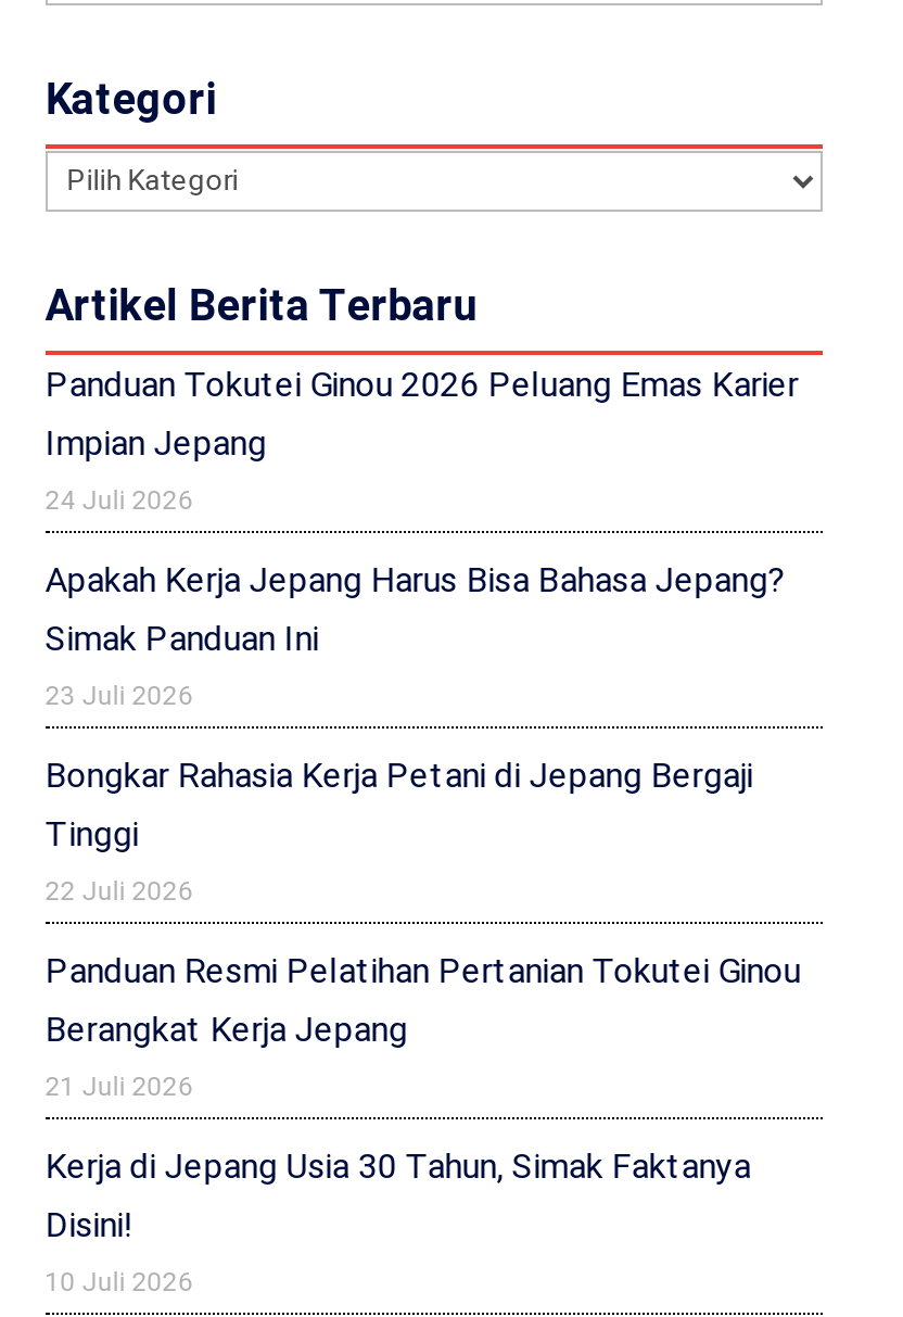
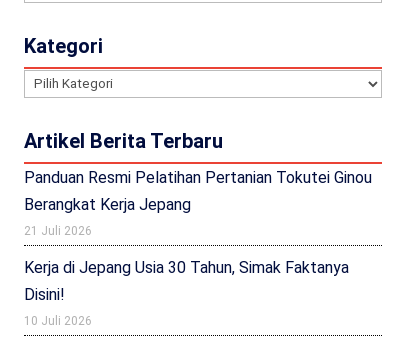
- Panduan Tokutei Ginou 2026 Peluang Emas Karier
- Impian Jepang
- 24 Juli 2026
- Apakah Kerja Jepang Harus Bisa Bahasa Jepang?
- Simak Panduan Ini
- 23 Juli 2026
- Bongkar Rahasia Kerja Petani di Jepang Bergaji
- Tinggi
- 22 Juli 2026
